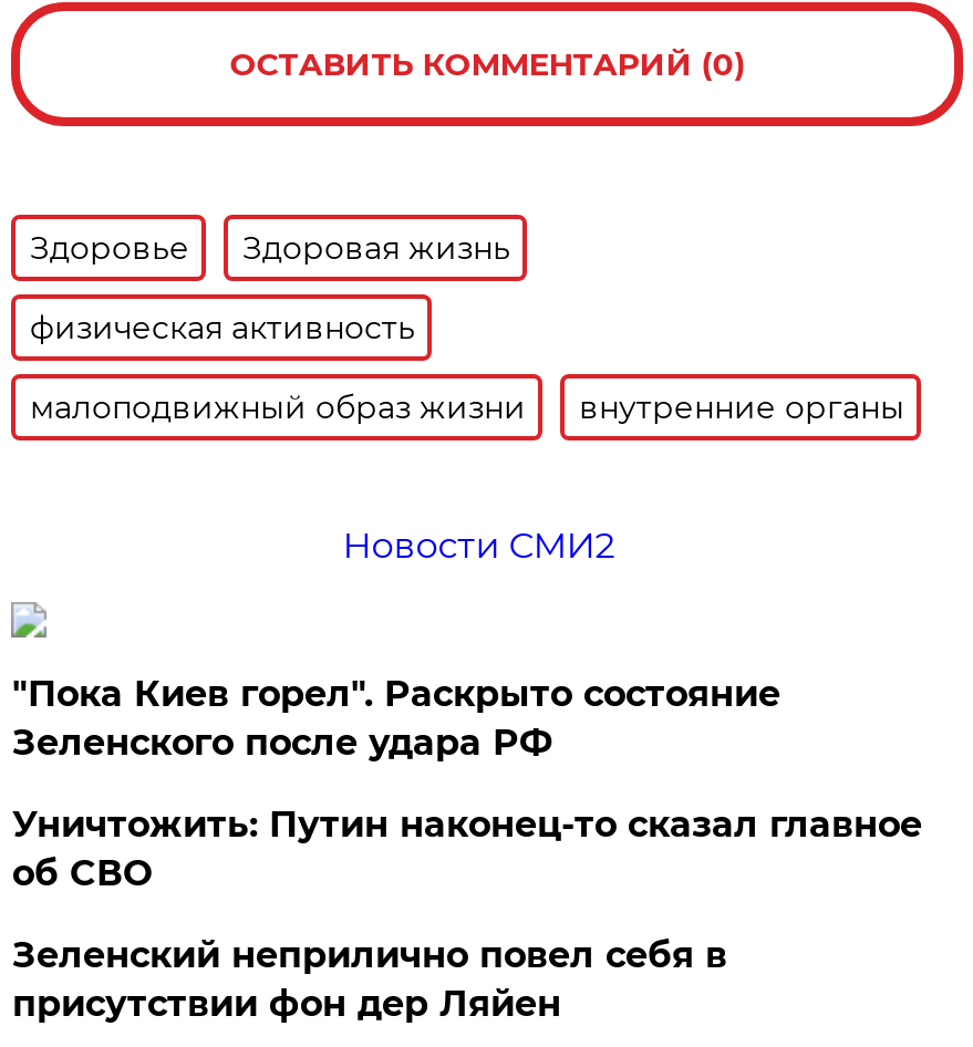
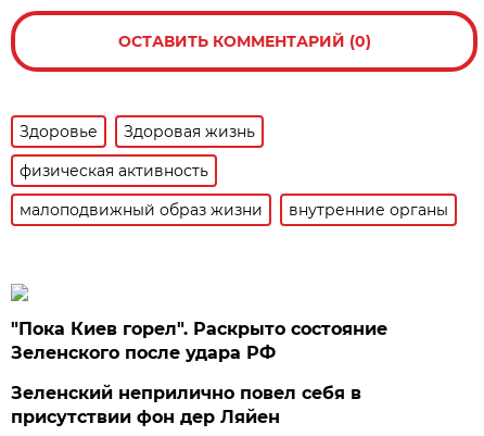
- Новости СМИ2

- Уничтожить: Путин наконец-то сказал главное
- об СВО
